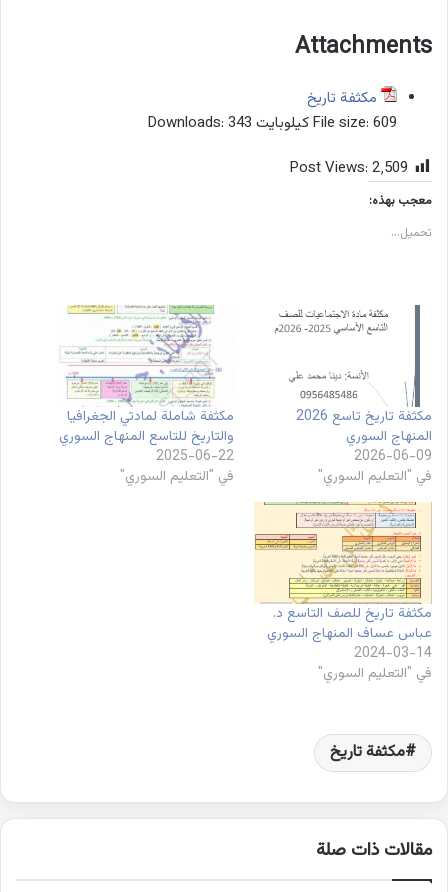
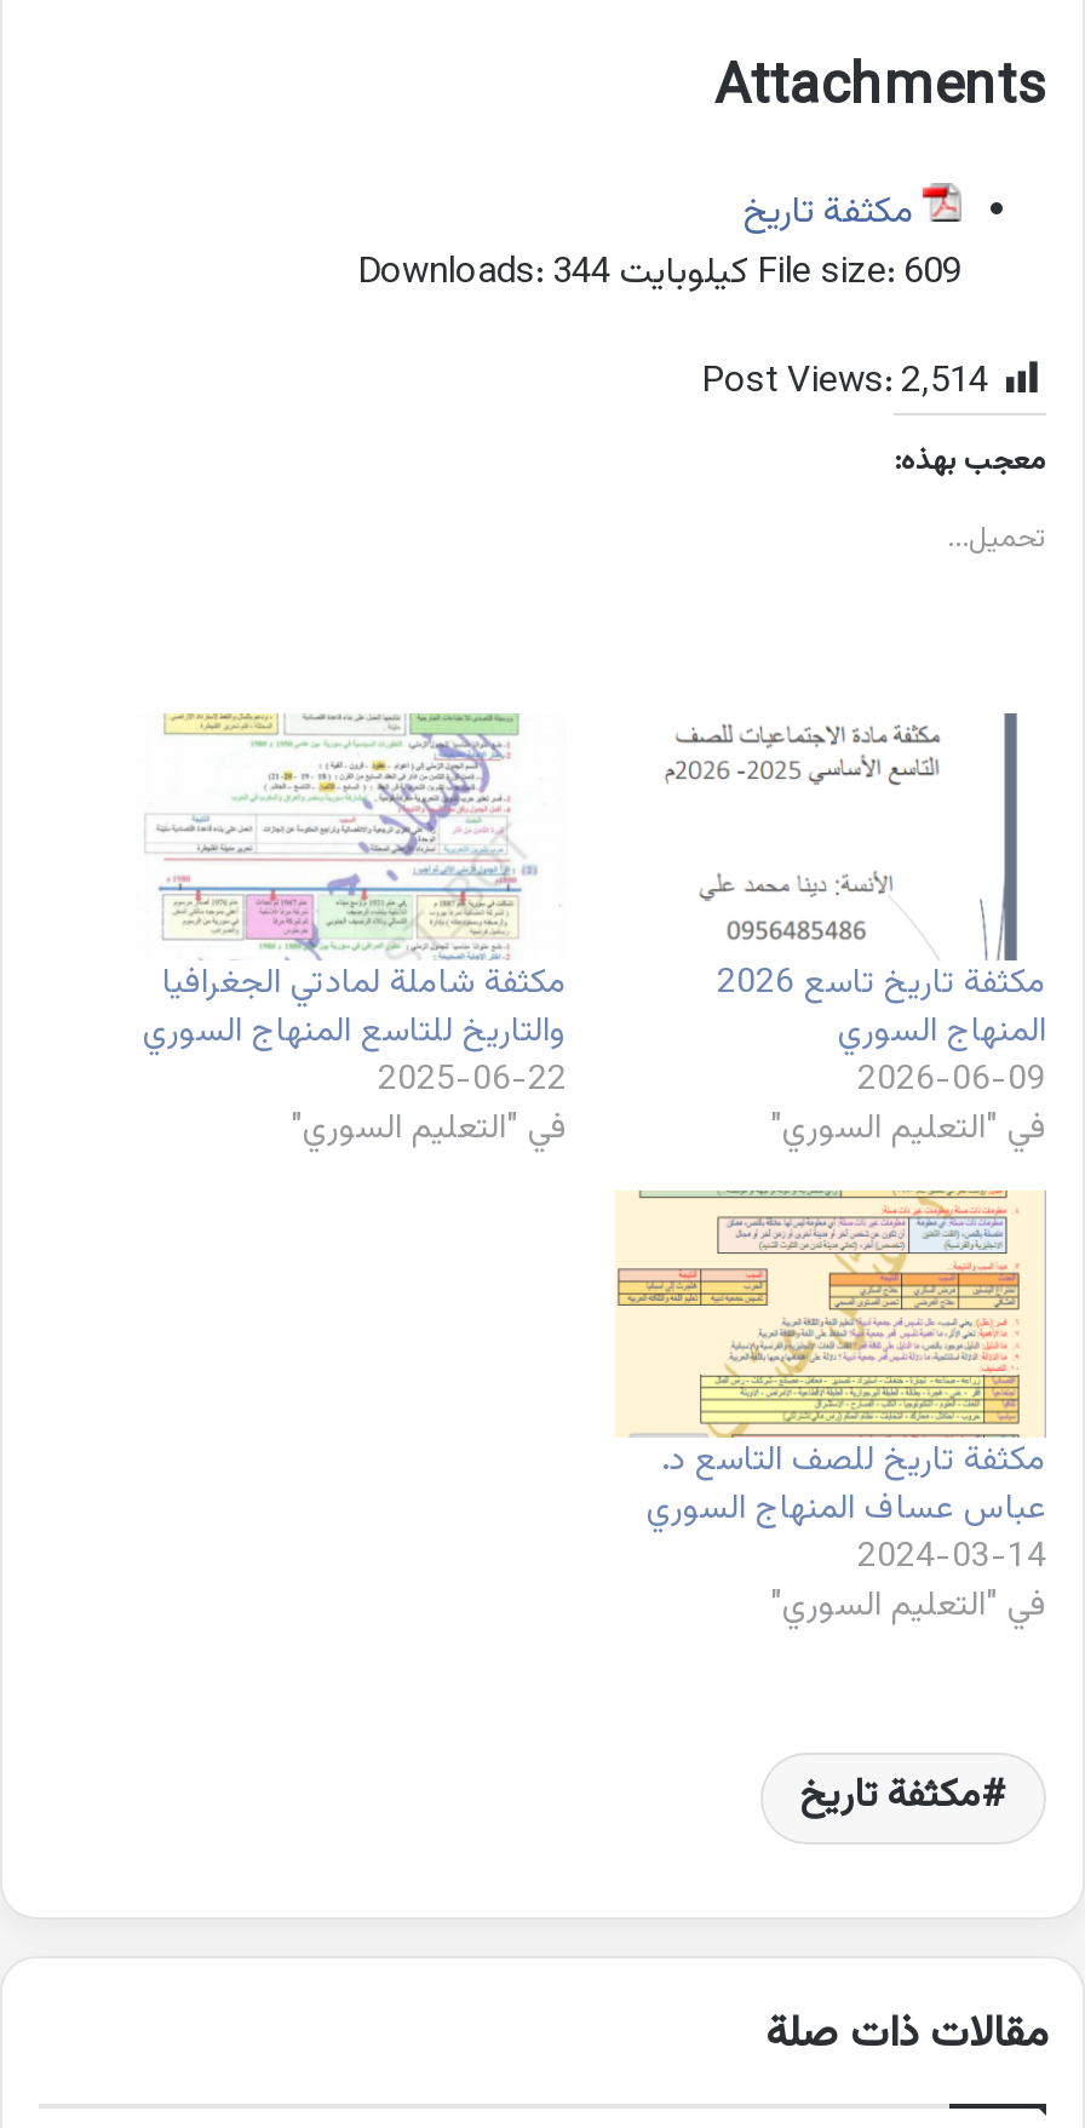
- Downloads: 343
+ Downloads: 344

- Post Views: 2٬509
+ Post Views: 2٬514
